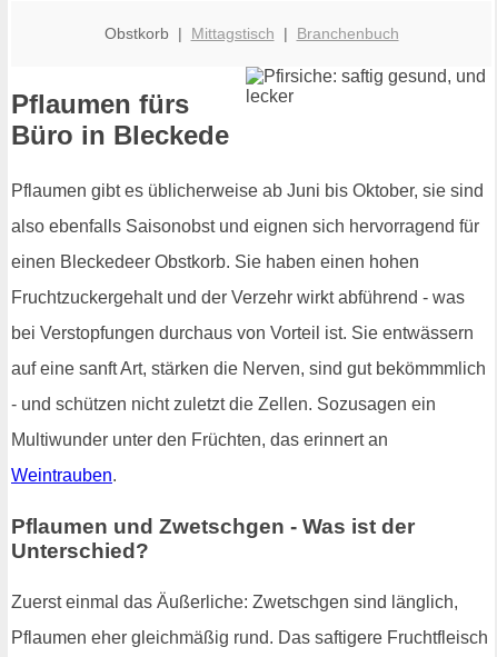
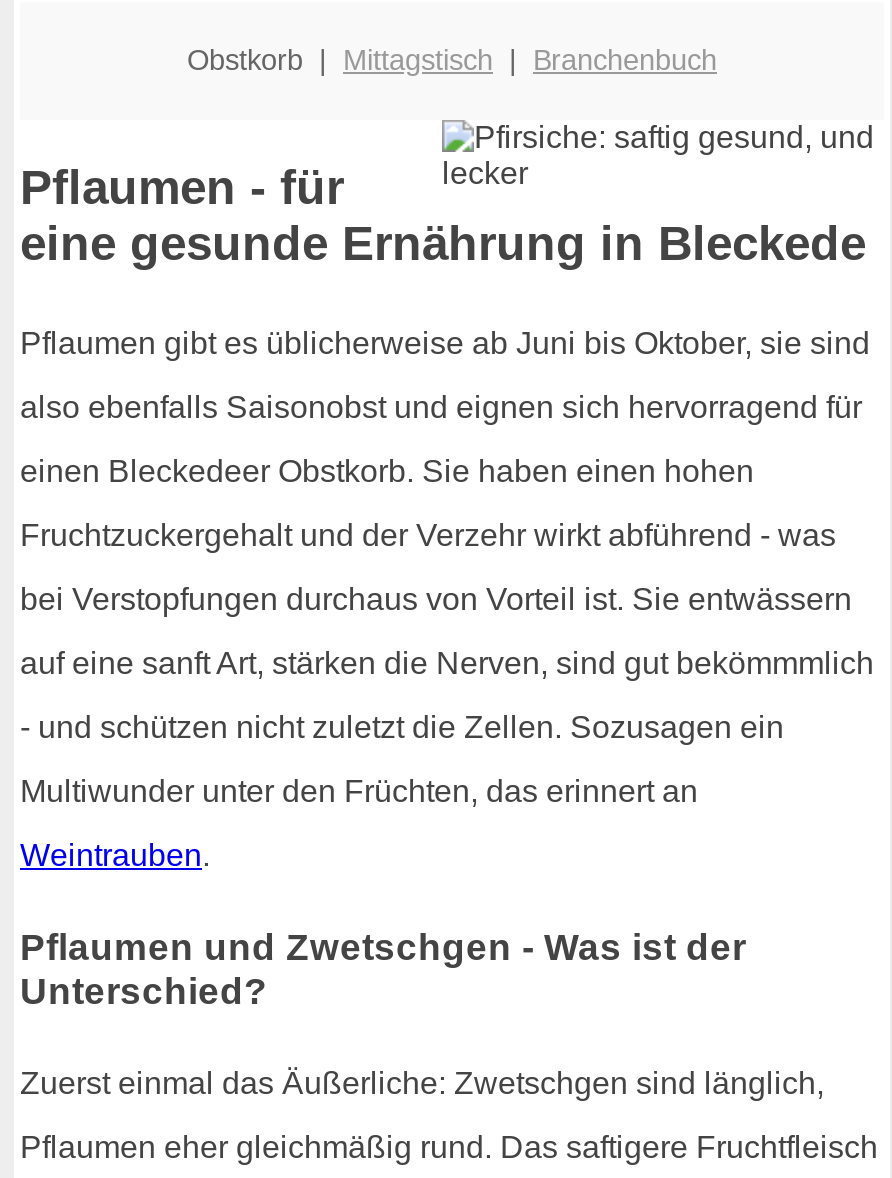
- Pflaumen fürs
- Büro in Bleckede
+ Pflaumen - für
+ eine gesunde Ernährung in Bleckede
